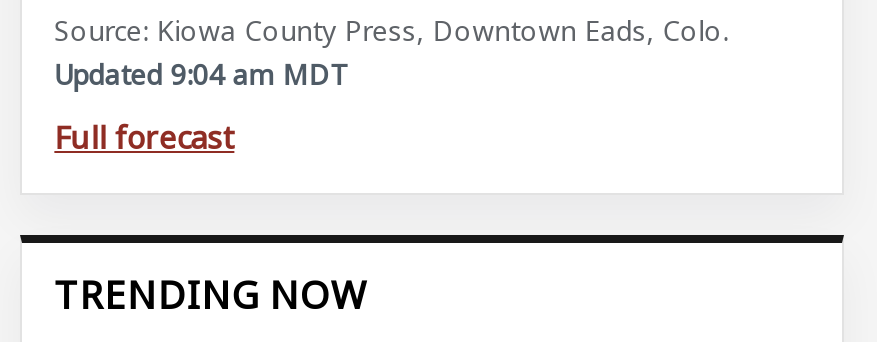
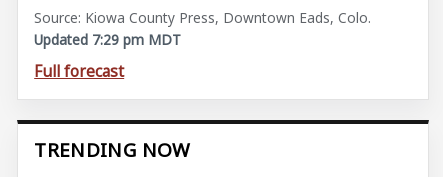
- Updated 9:04 am MDT
+ Updated 7:29 pm MDT
